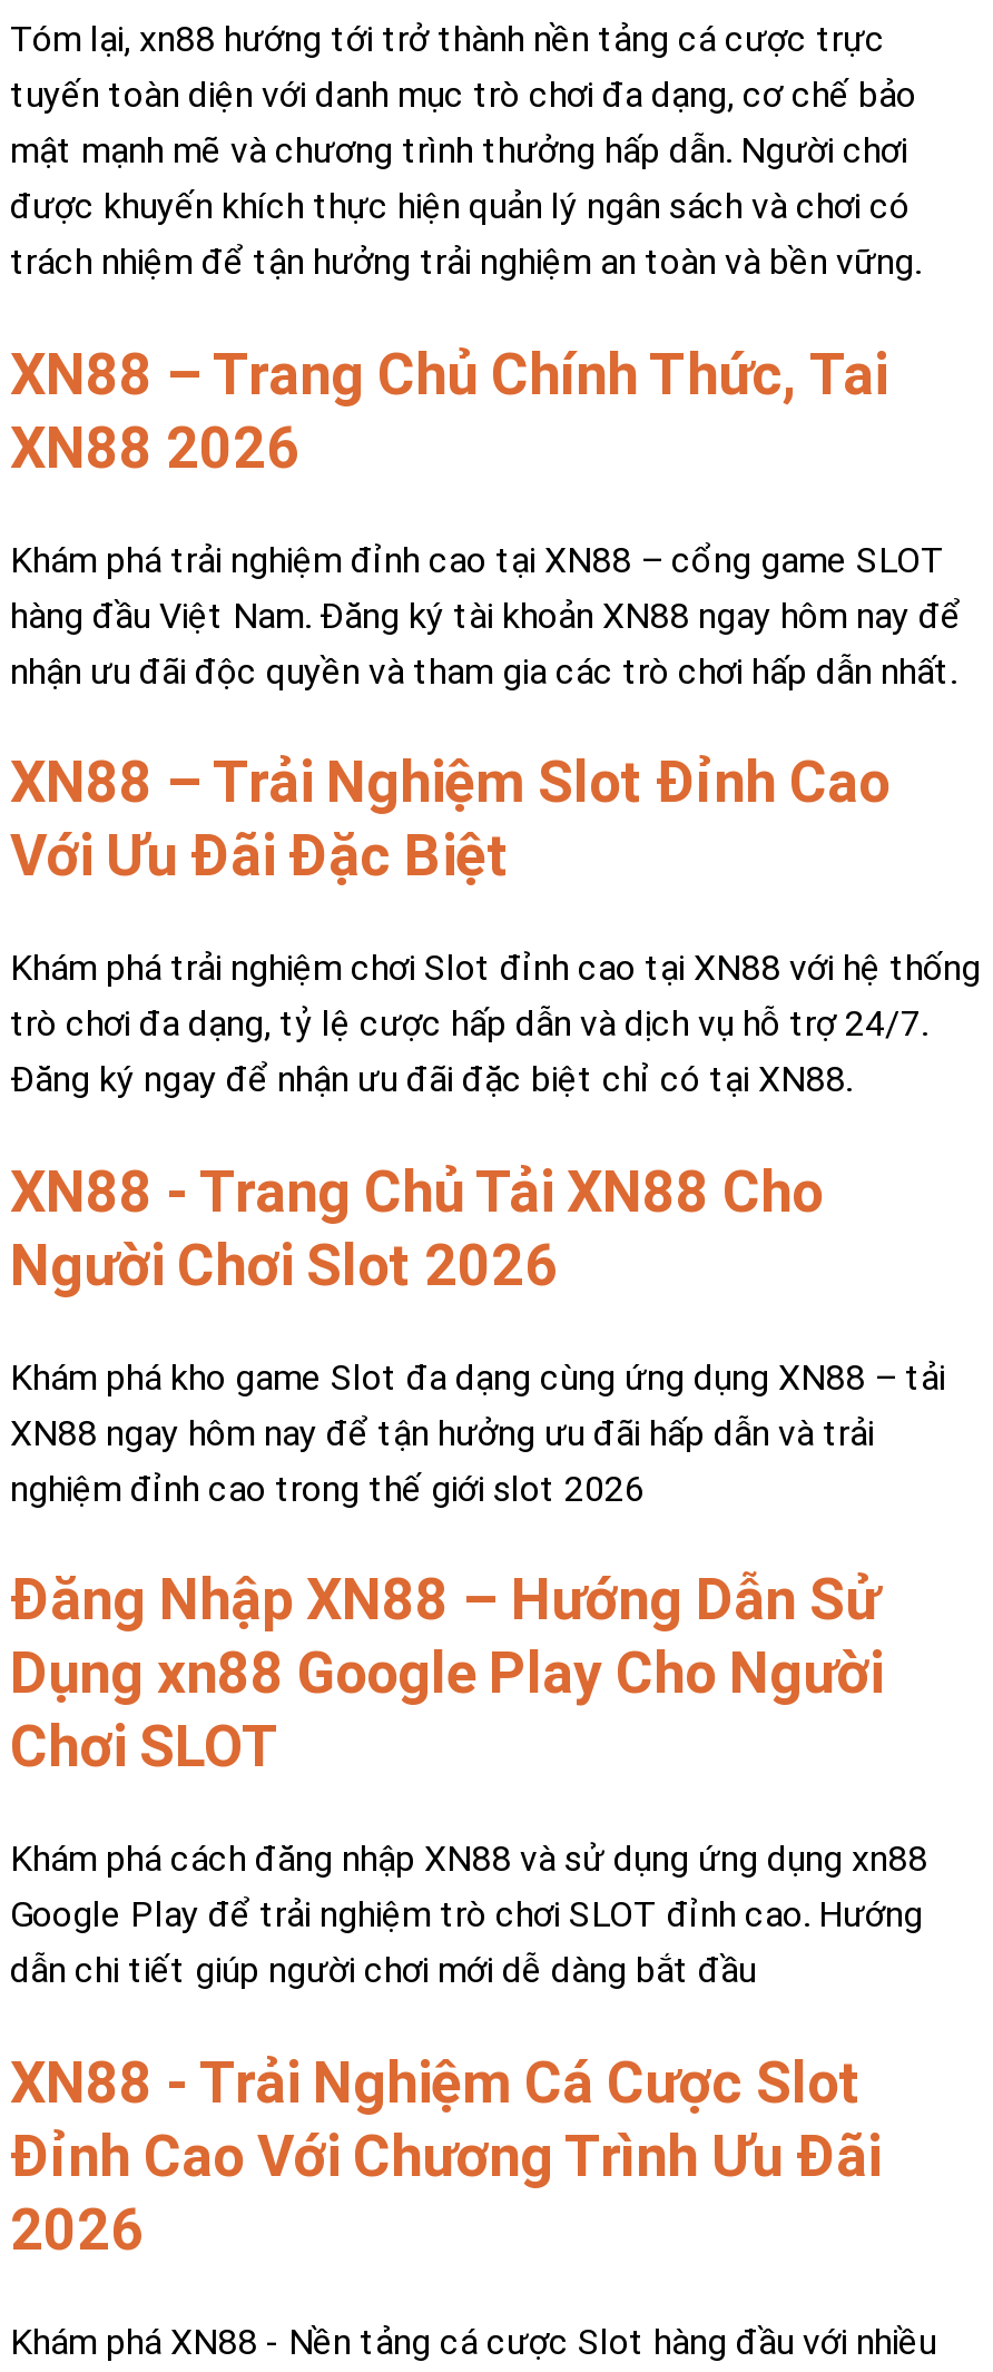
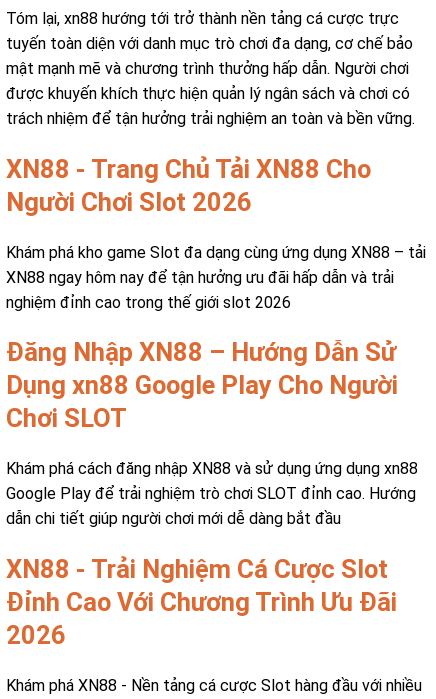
- XN88 – Trang Chủ Chính Thức, Tai
- XN88 2026
- Khám phá trải nghiệm đỉnh cao tại XN88 – cổng game SLOT
- hàng đầu Việt Nam. Đăng ký tài khoản XN88 ngay hôm nay để
- nhận ưu đãi độc quyền và tham gia các trò chơi hấp dẫn nhất.
- XN88 – Trải Nghiệm Slot Đỉnh Cao
- Với Ưu Đãi Đặc Biệt
- Khám phá trải nghiệm chơi Slot đỉnh cao tại XN88 với hệ thống
- trò chơi đa dạng, tỷ lệ cược hấp dẫn và dịch vụ hỗ trợ 24/7.
- Đăng ký ngay để nhận ưu đãi đặc biệt chỉ có tại XN88.
